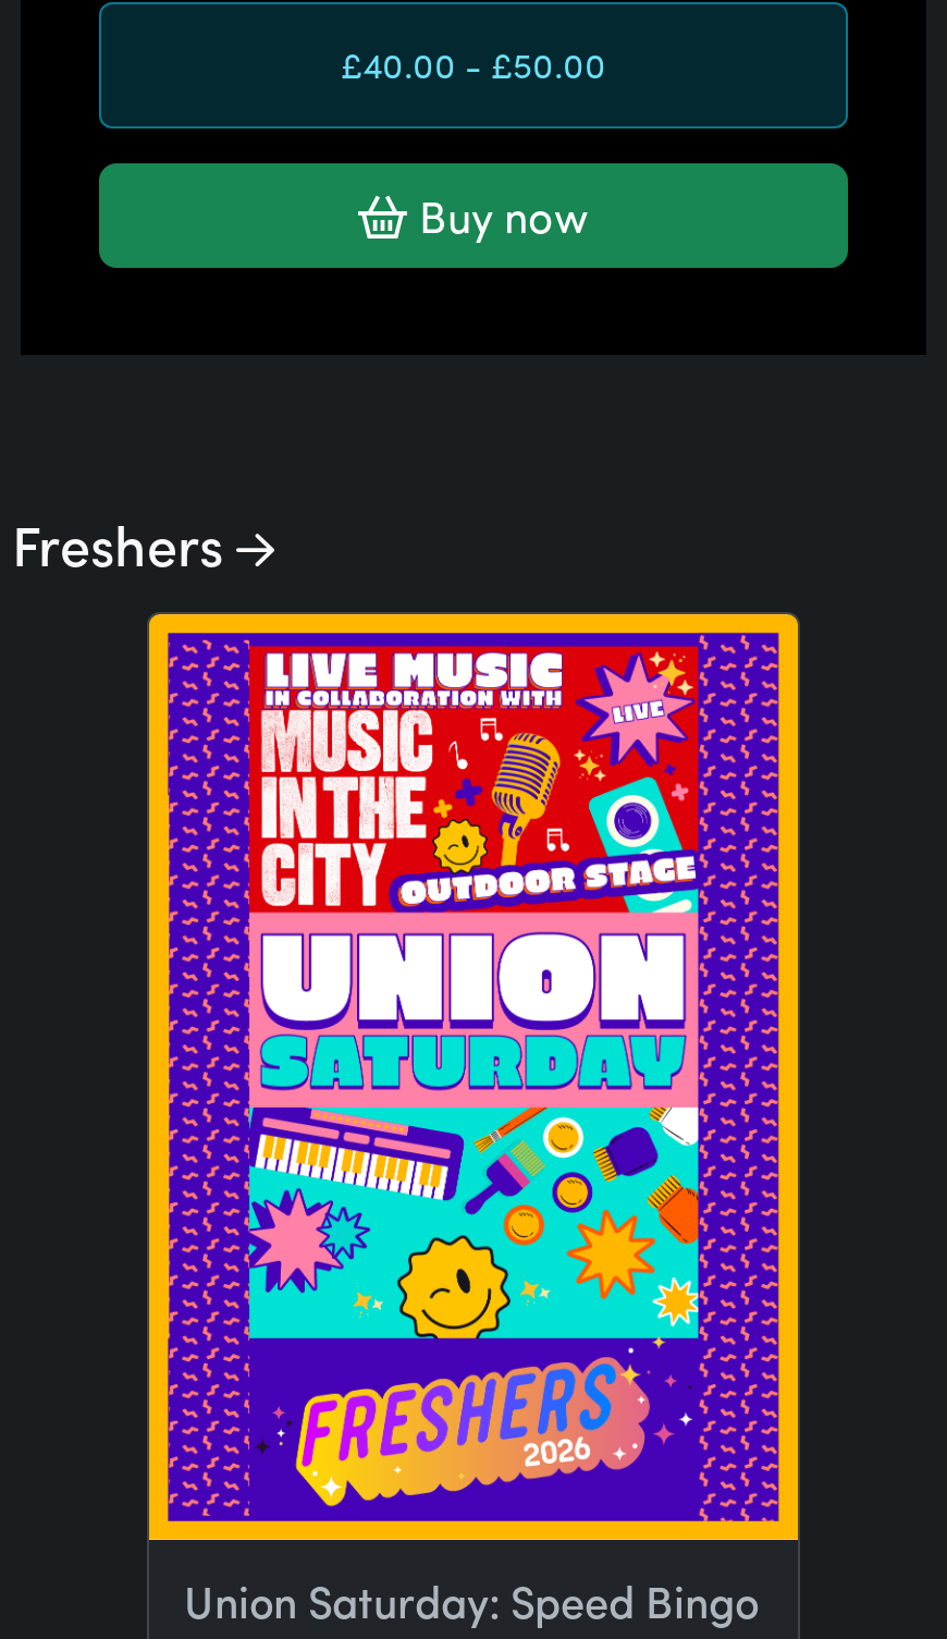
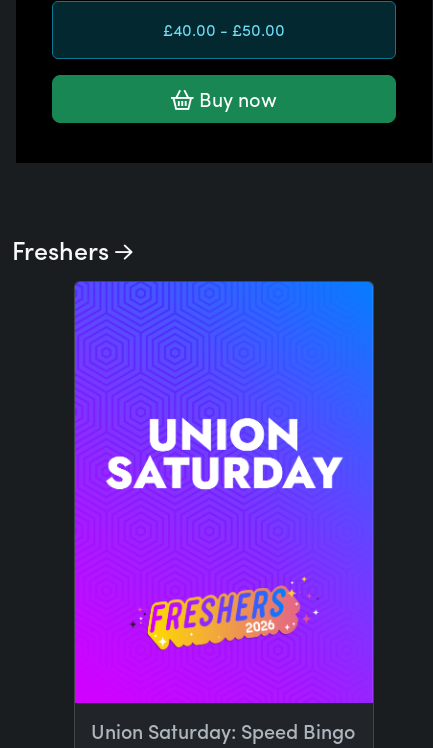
- [image]
+ [image]
